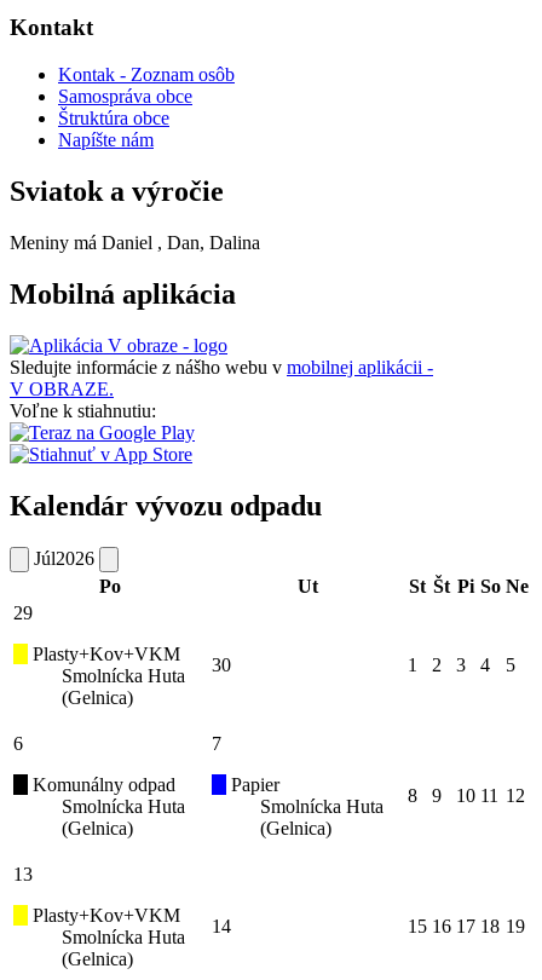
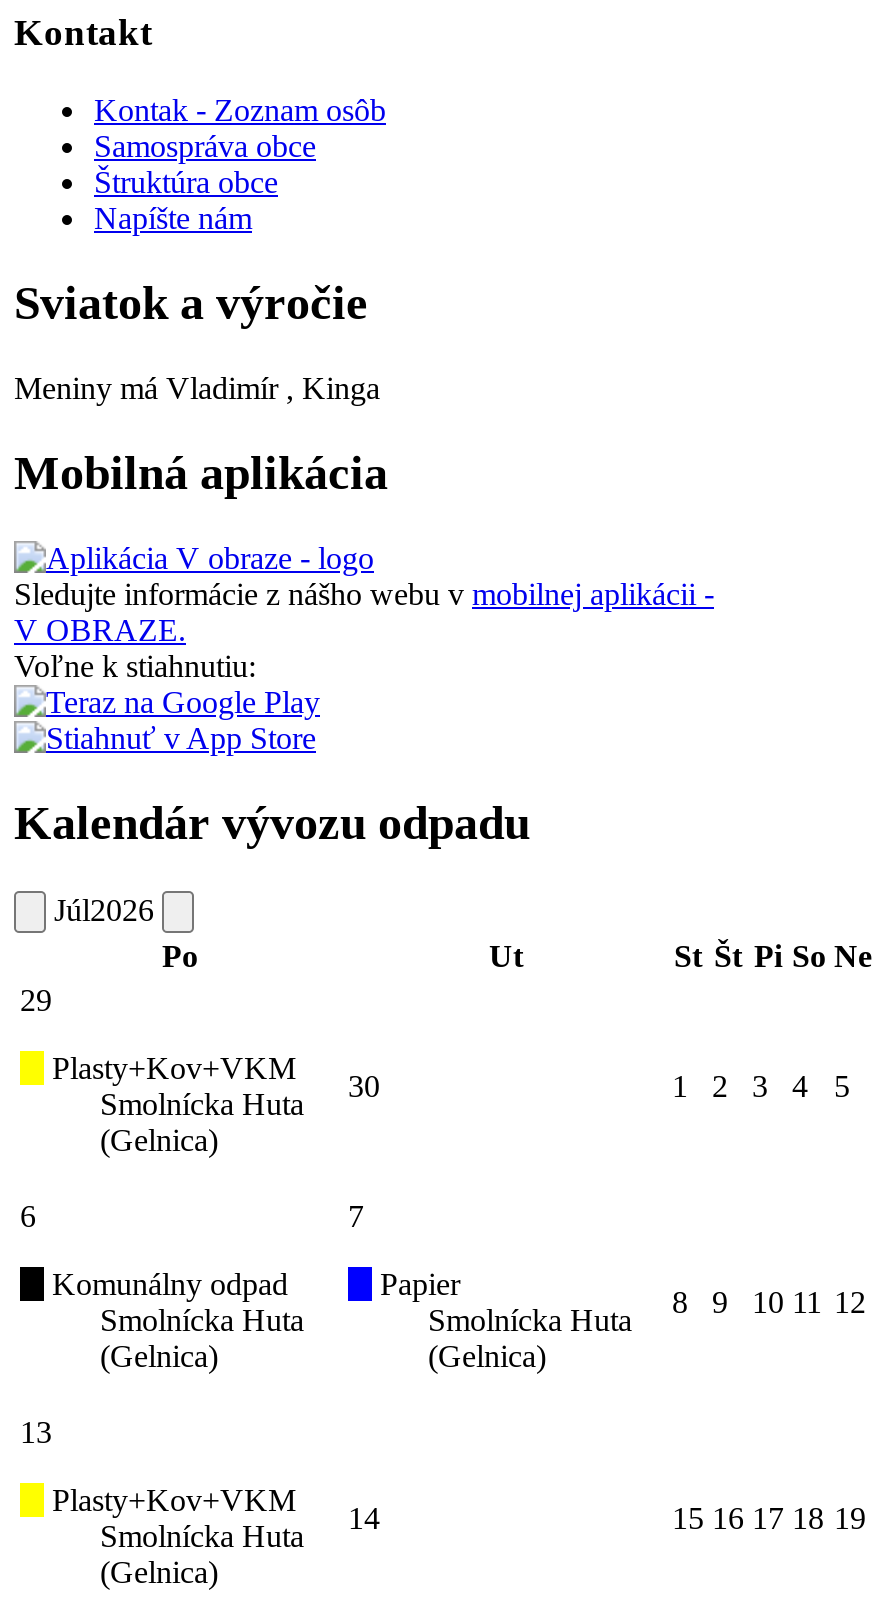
- Meniny má Daniel , Dan, Dalina
+ Meniny má Vladimír , Kinga
